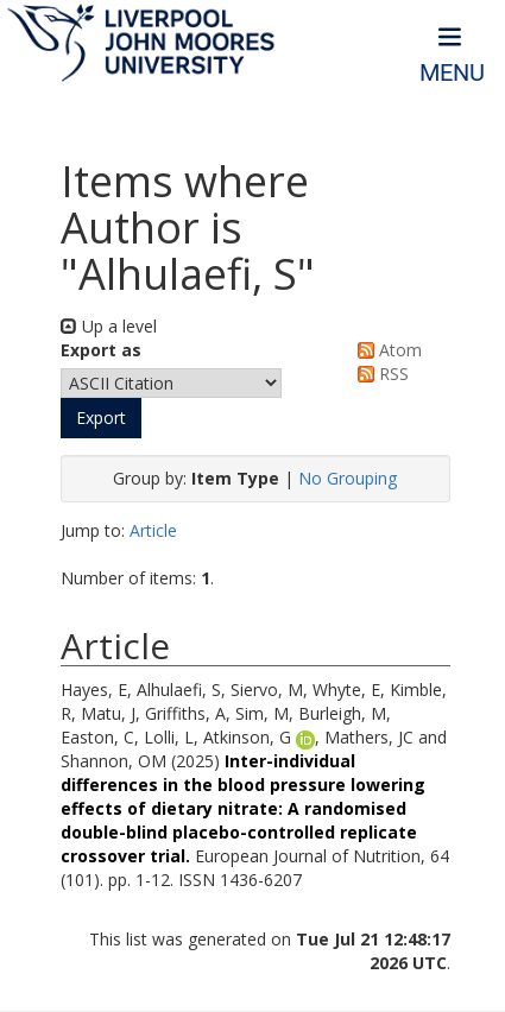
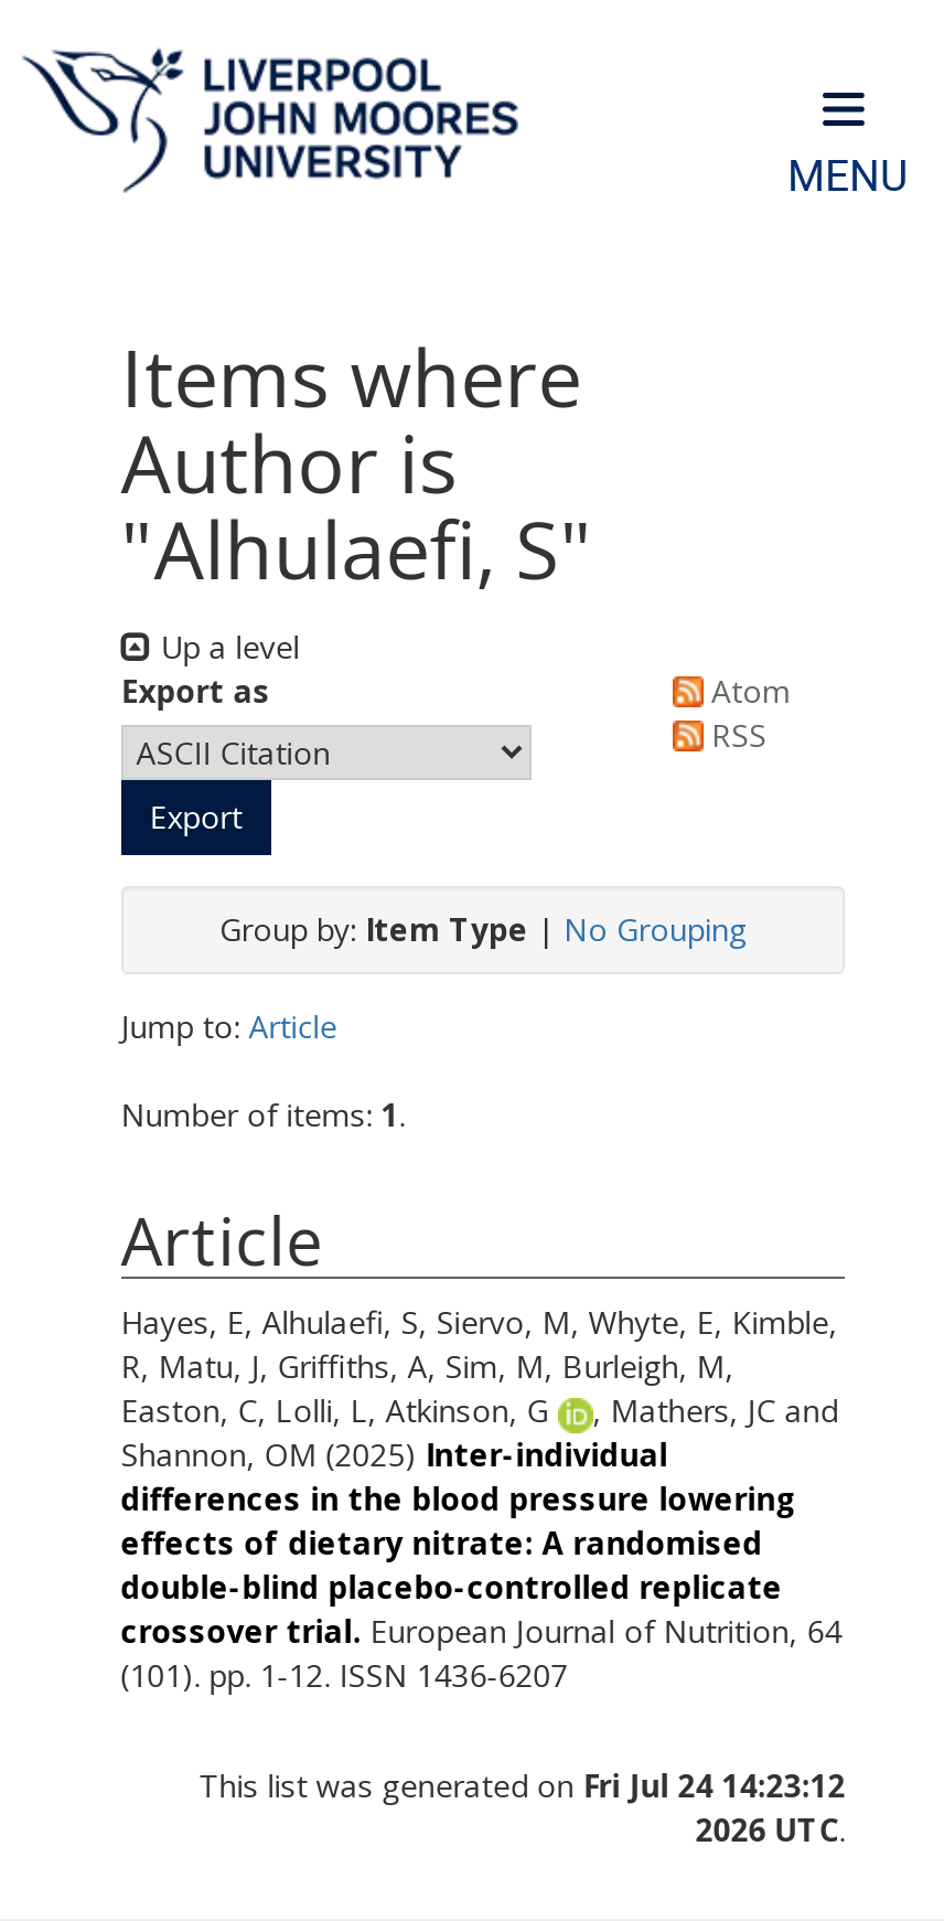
- This list was generated on Tue Jul 21 12:48:17
+ This list was generated on Fri Jul 24 14:23:12
